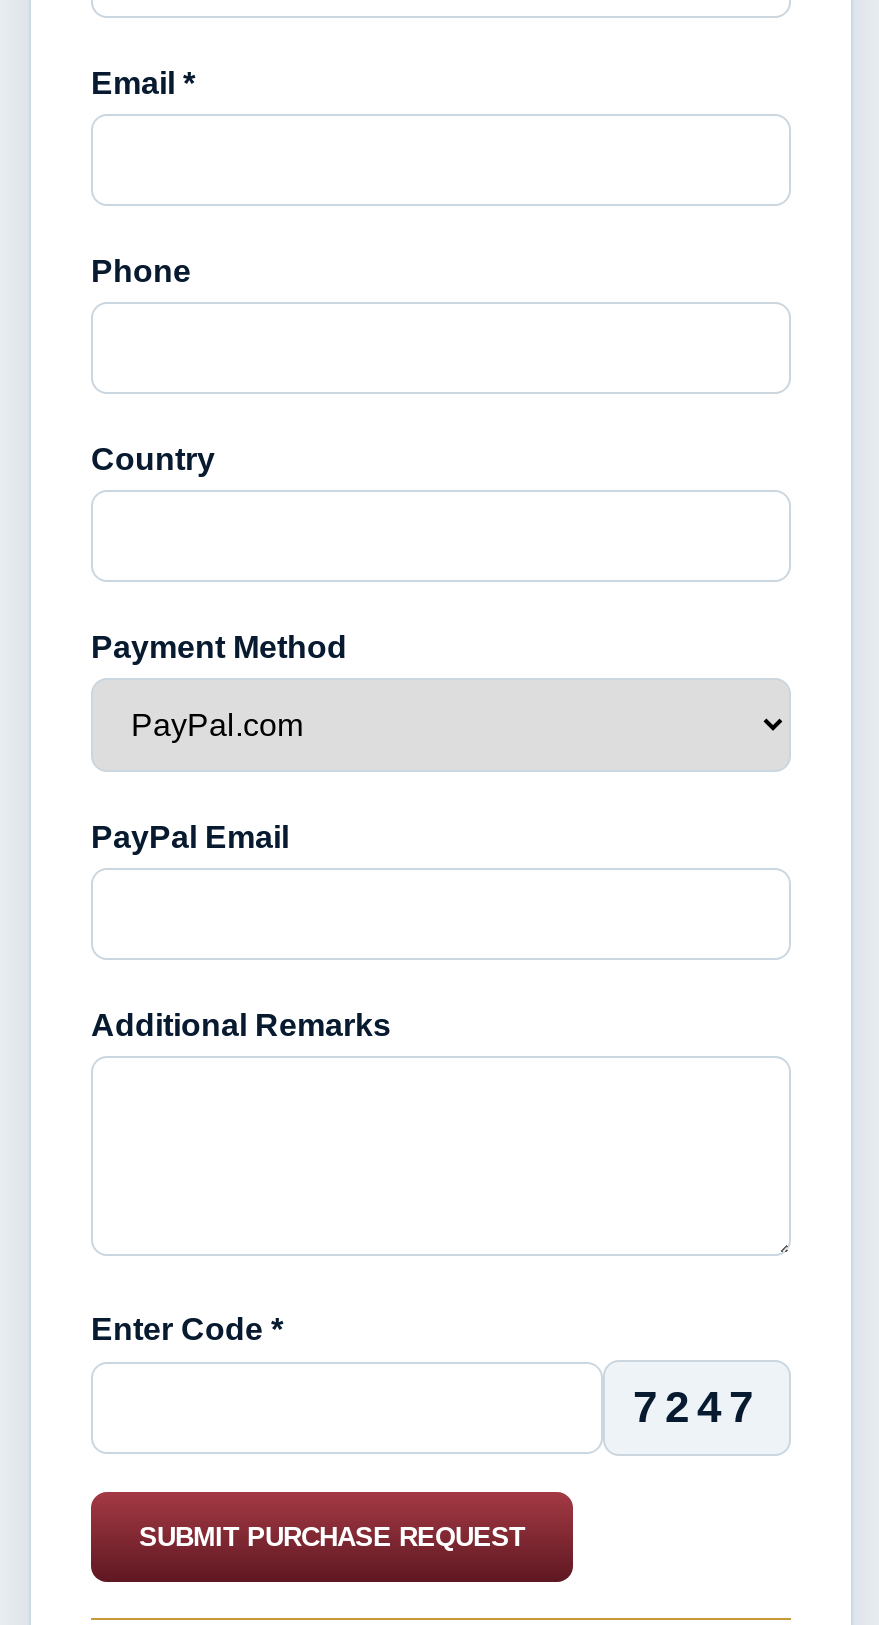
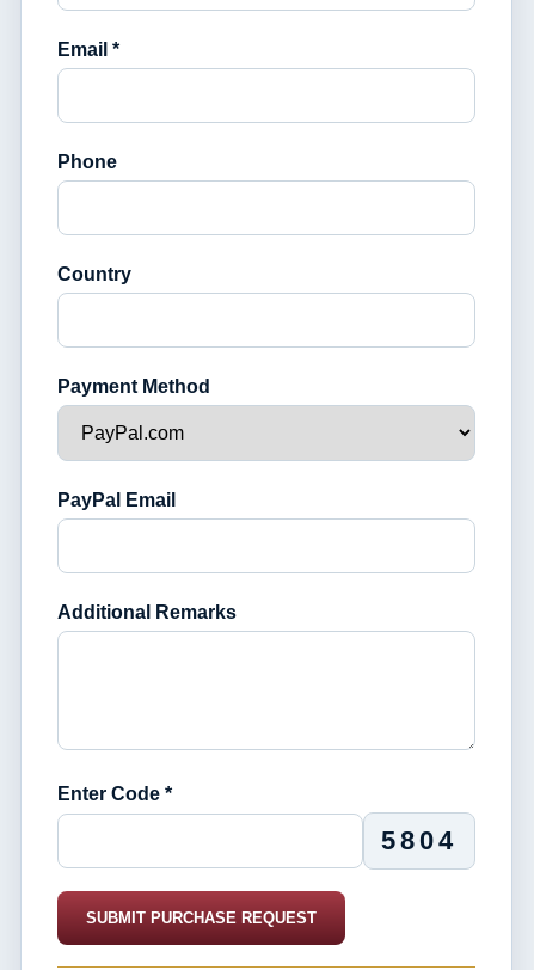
- 7247
+ 5804
